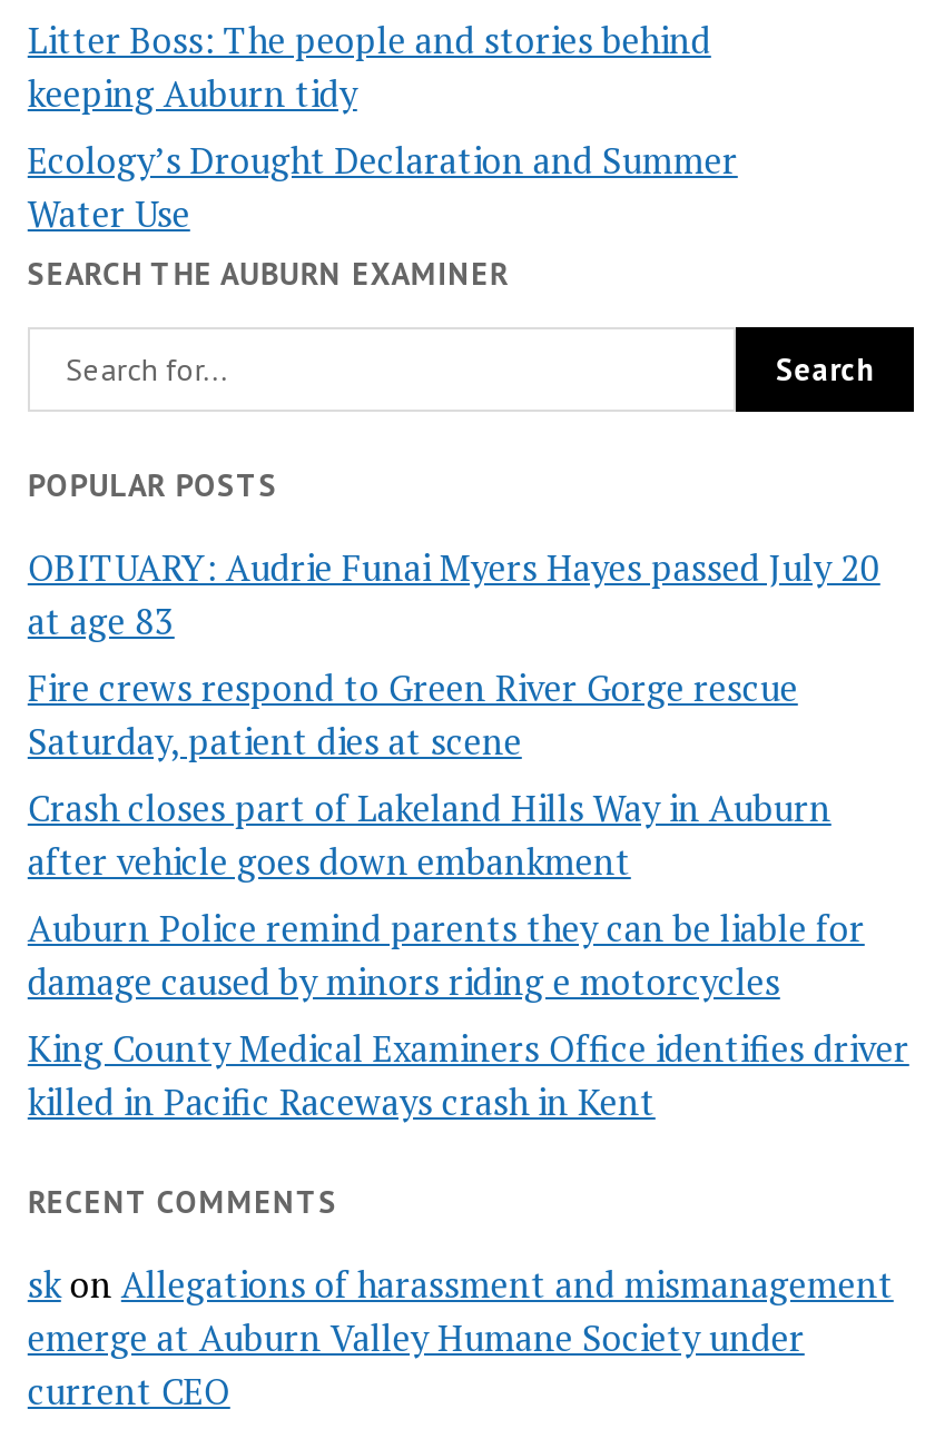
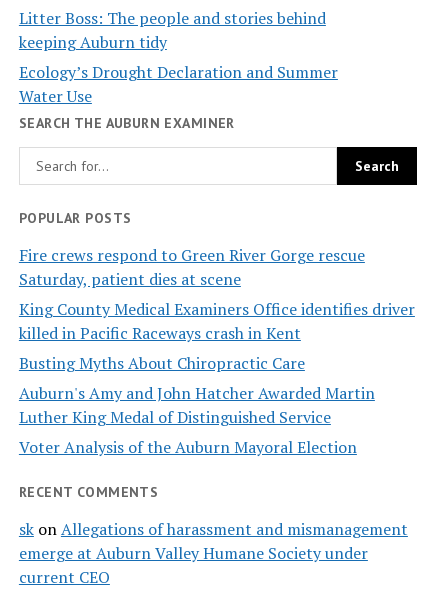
- OBITUARY: Audrie Funai Myers Hayes passed July 20
- at age 83

- Crash closes part of Lakeland Hills Way in Auburn
- after vehicle goes down embankment
- Auburn Police remind parents they can be liable for
- damage caused by minors riding e motorcycles

moved up: King County Medical Examiners Office identifies driver | killed in Pacific Raceways crash in Kent

+ Busting Myths About Chiropractic Care
+ Auburn's Amy and John Hatcher Awarded Martin
+ Luther King Medal of Distinguished Service
+ Voter Analysis of the Auburn Mayoral Election
